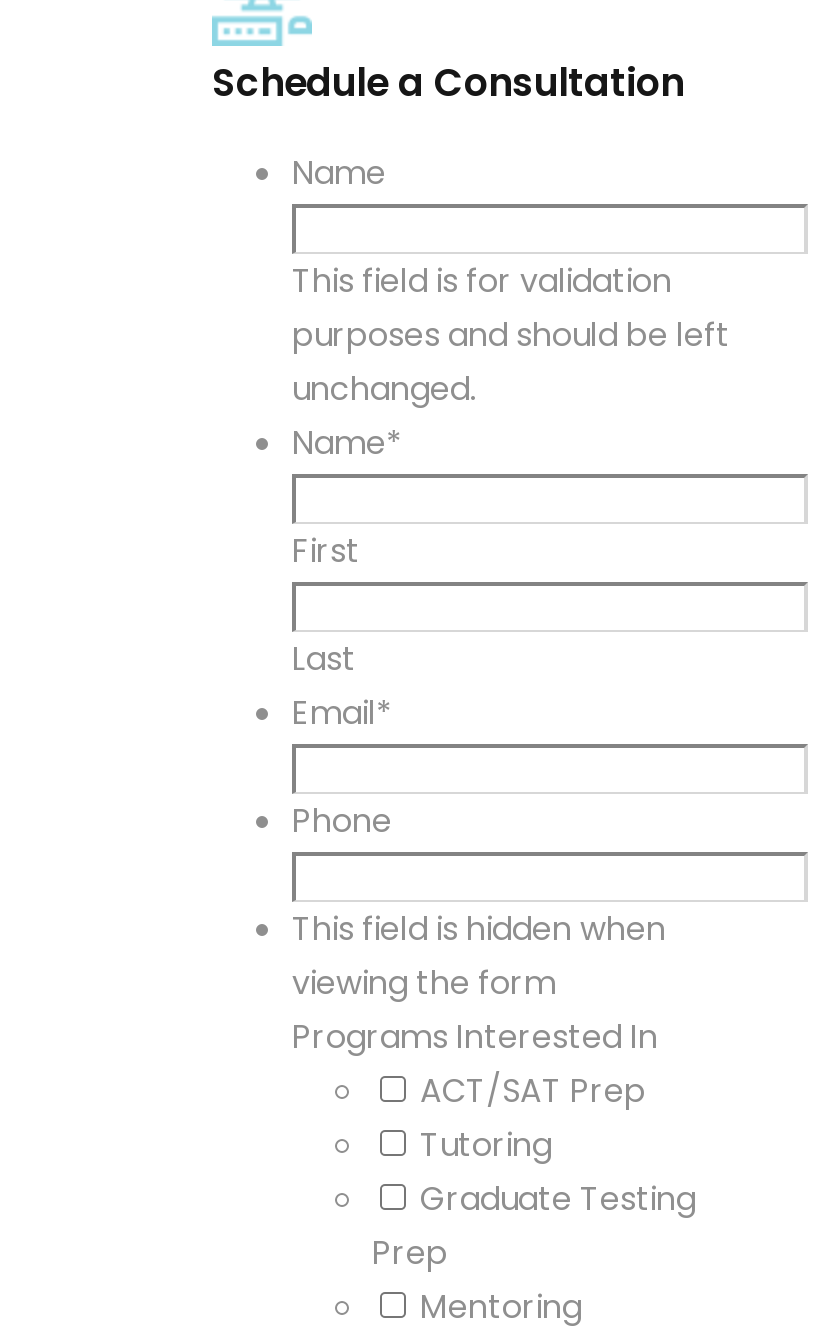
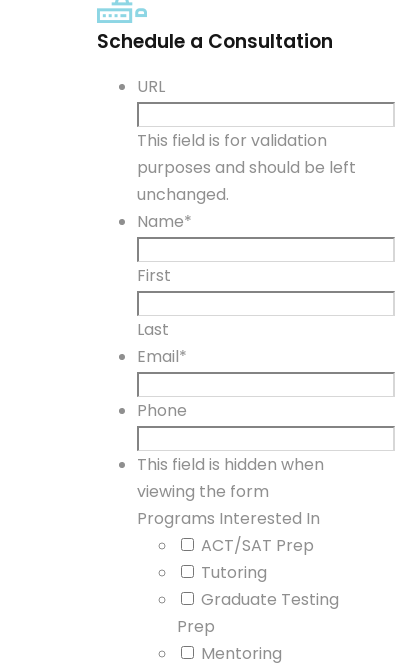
- Name
+ URL
